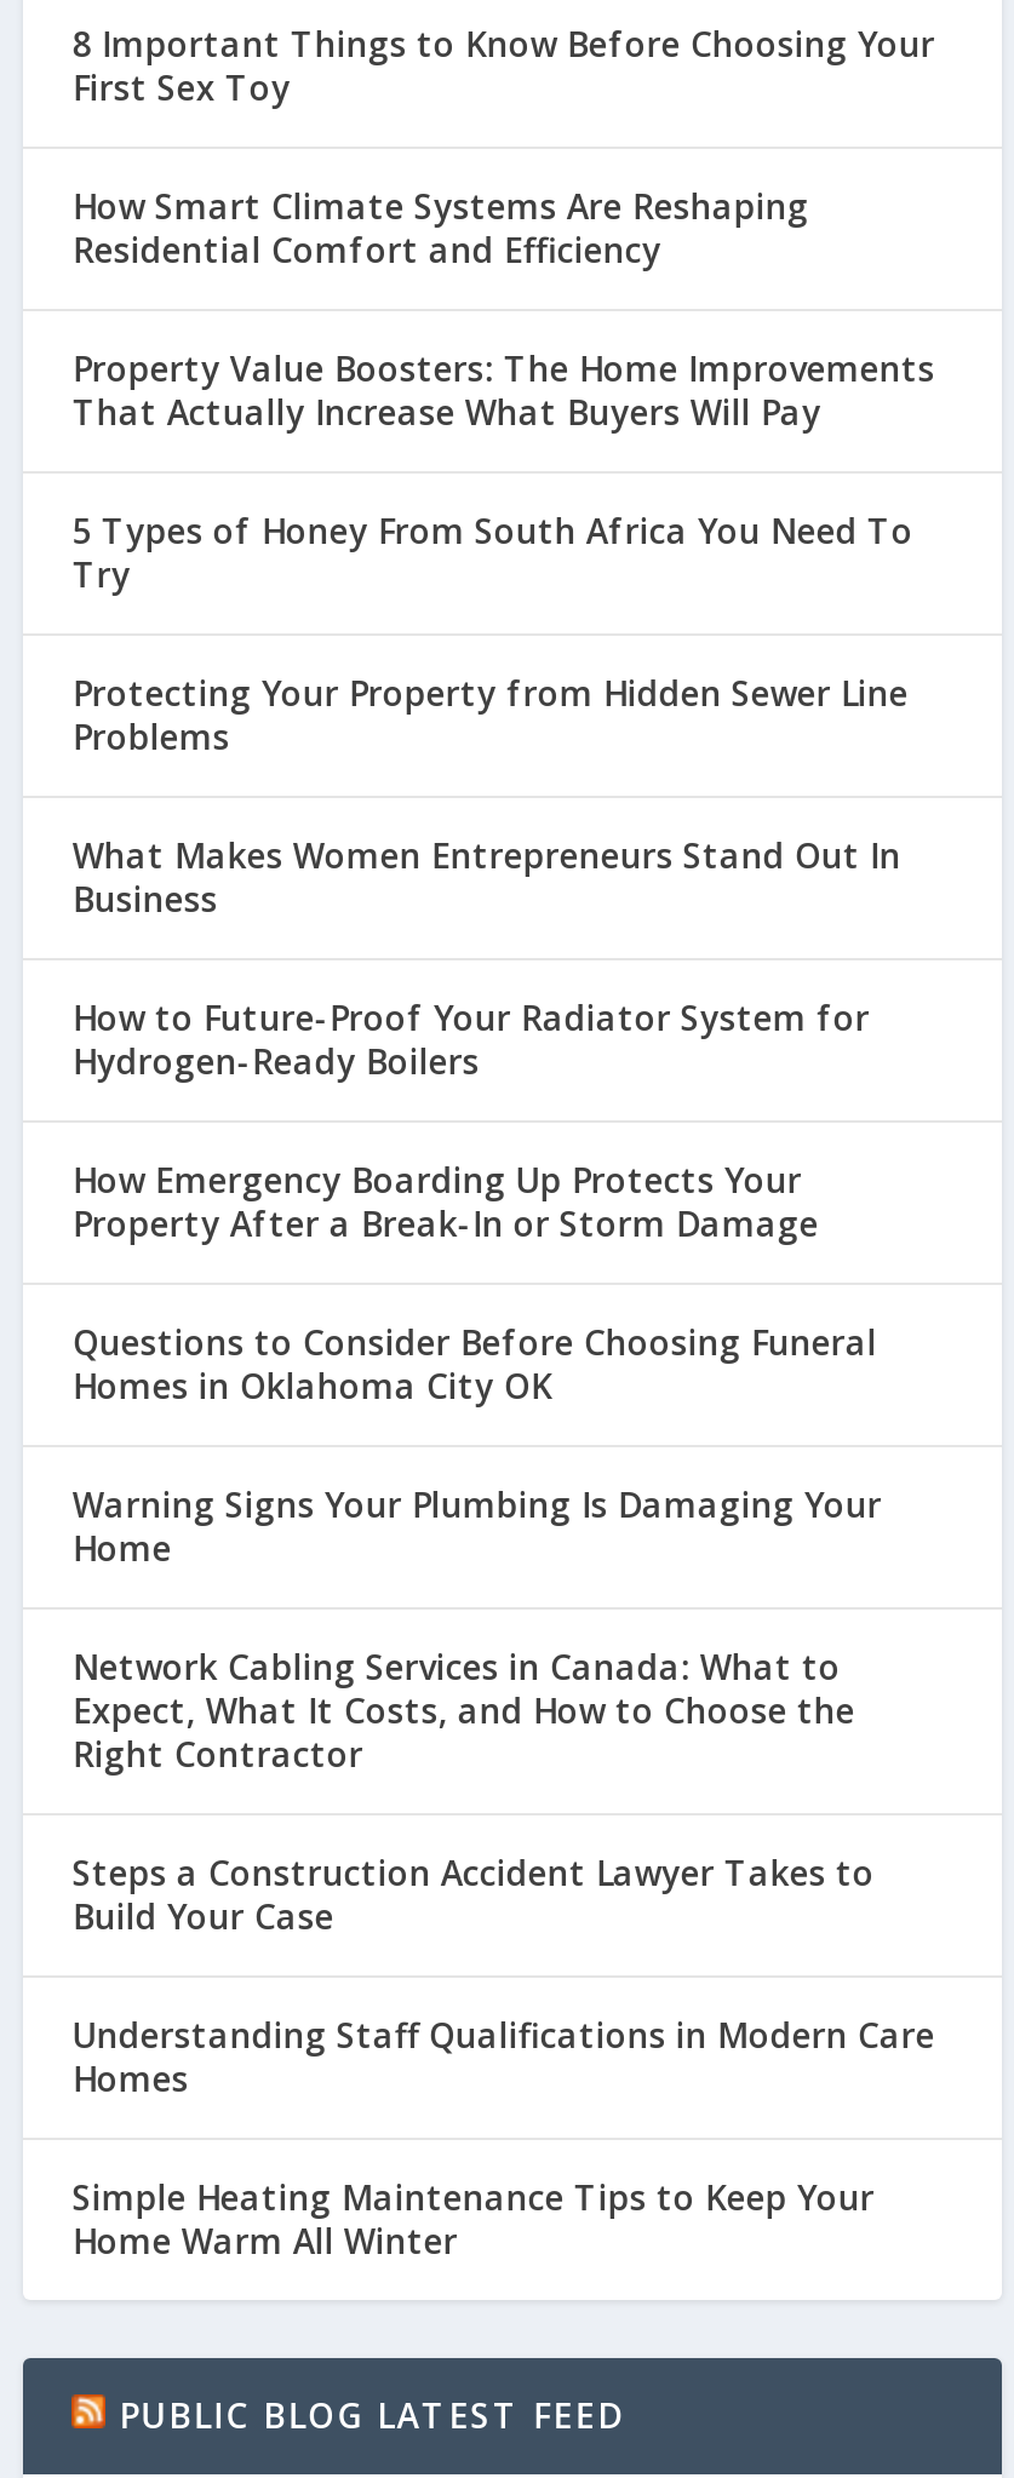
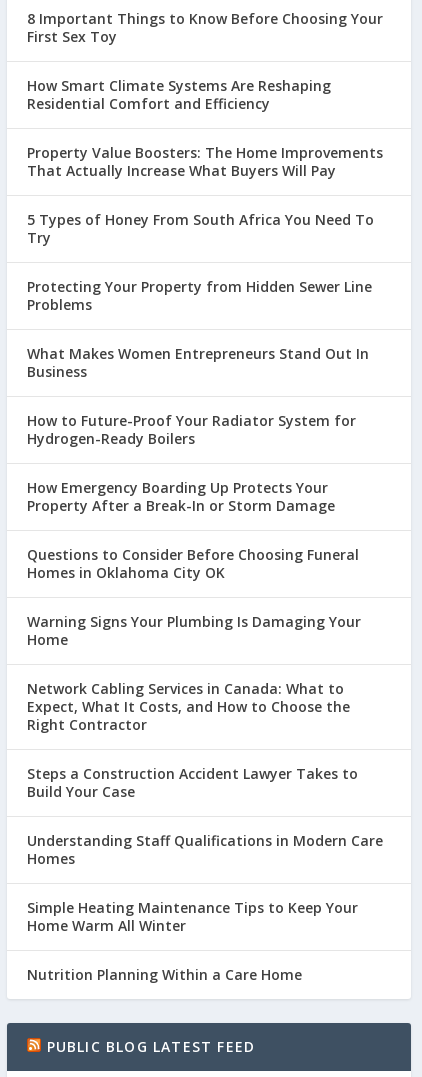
+ Nutrition Planning Within a Care Home
